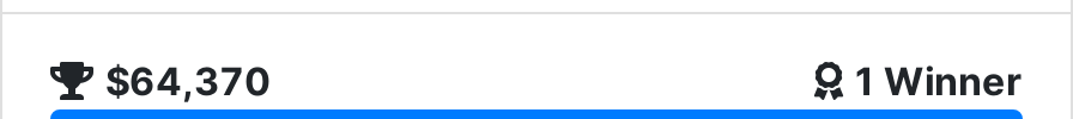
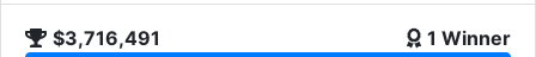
- $64,370
+ $3,716,491
